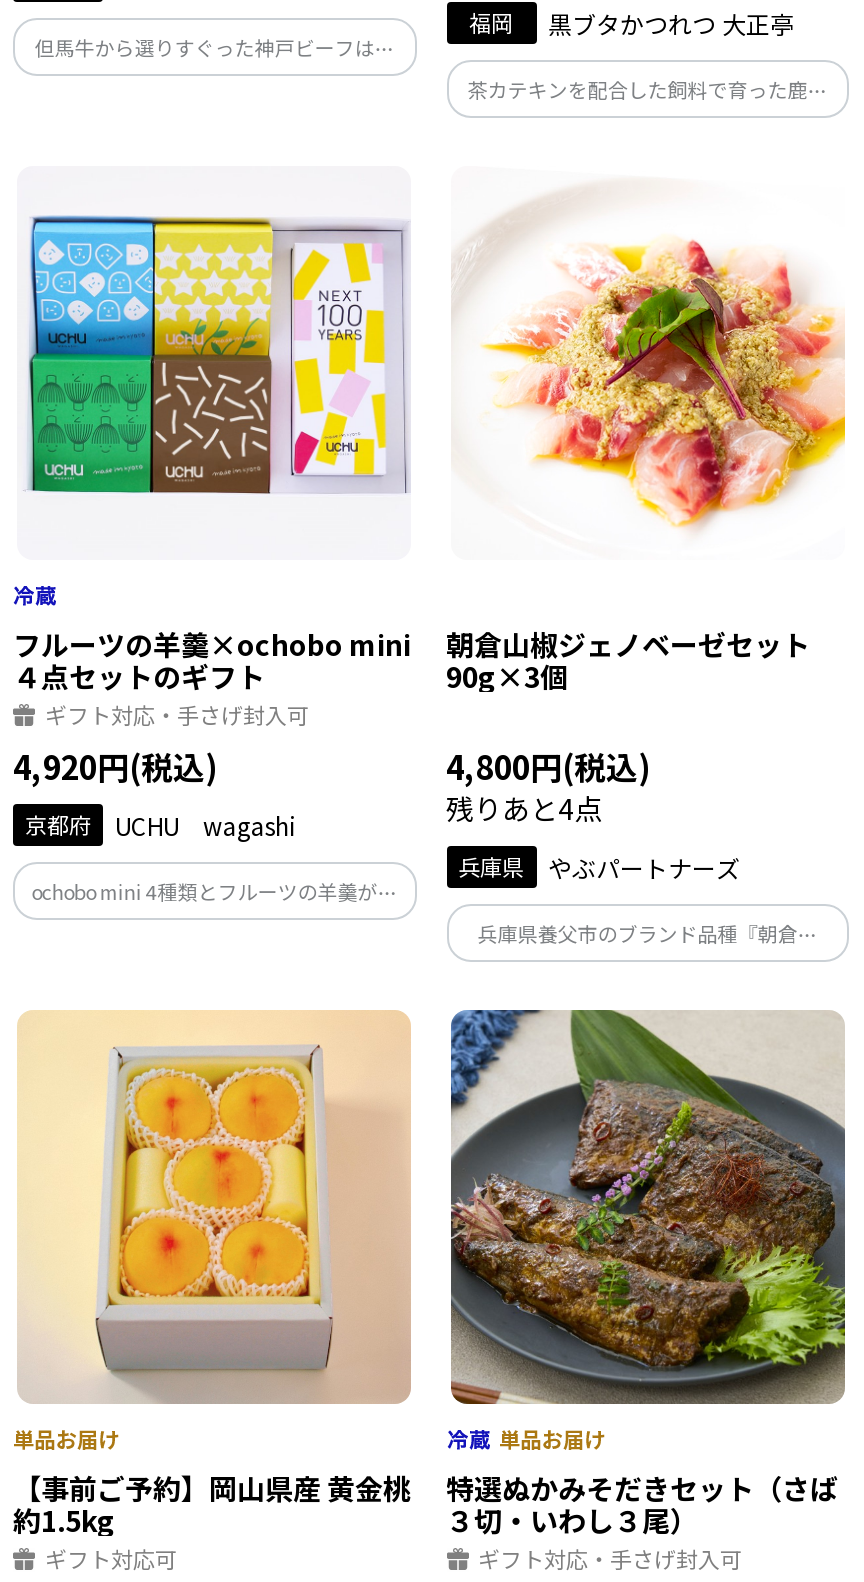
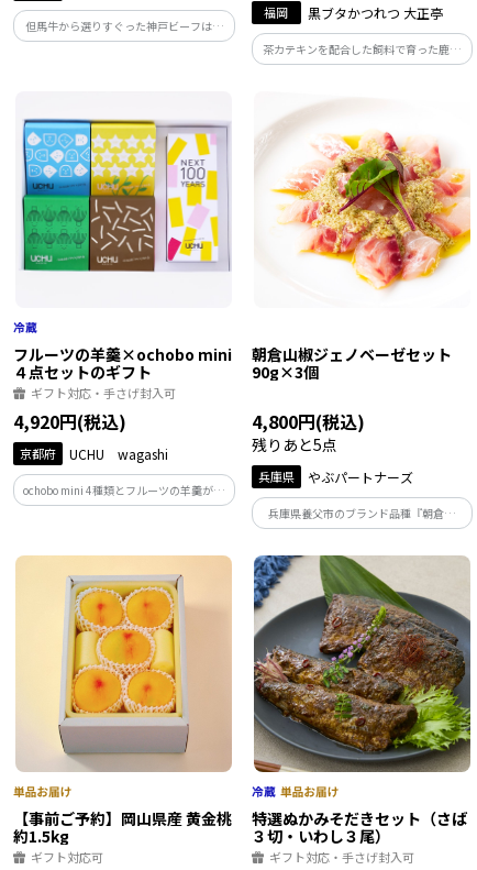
- 残りあと4点
+ 残りあと5点
